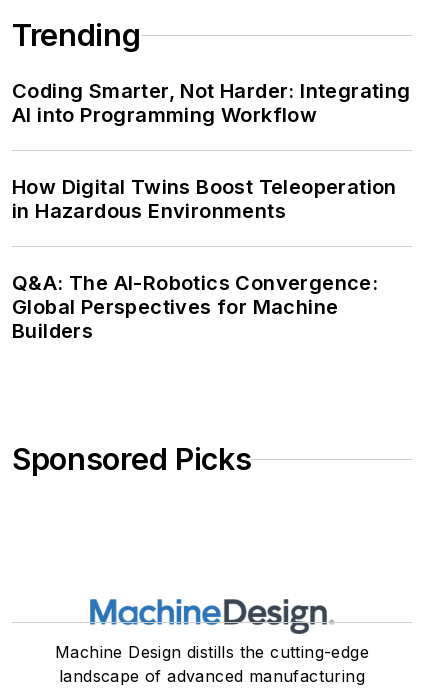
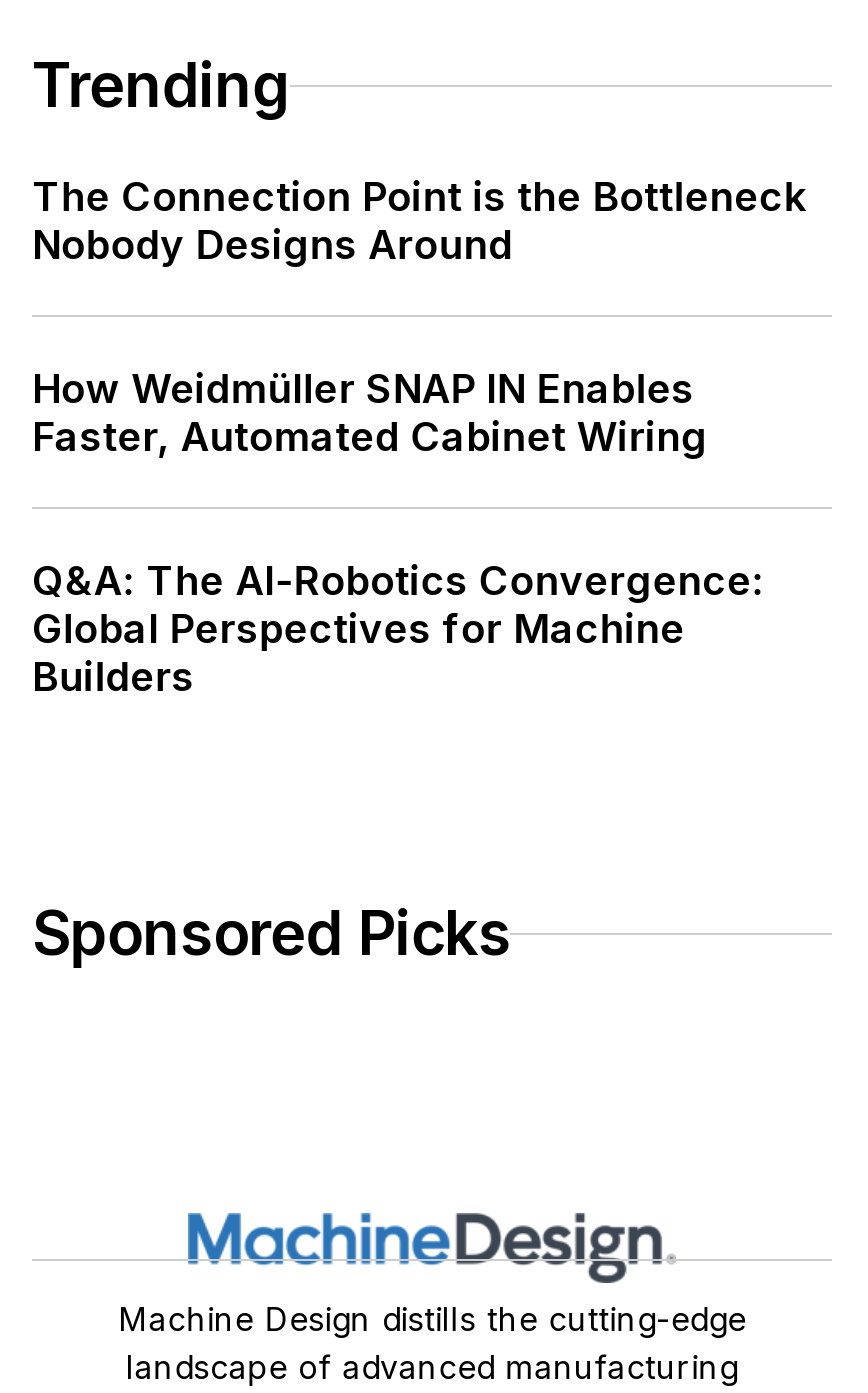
- Coding Smarter, Not Harder: Integrating
- AI into Programming Workflow
+ The Connection Point is the Bottleneck
+ Nobody Designs Around

- How Digital Twins Boost Teleoperation
- in Hazardous Environments
+ How Weidmüller SNAP IN Enables
+ Faster, Automated Cabinet Wiring
